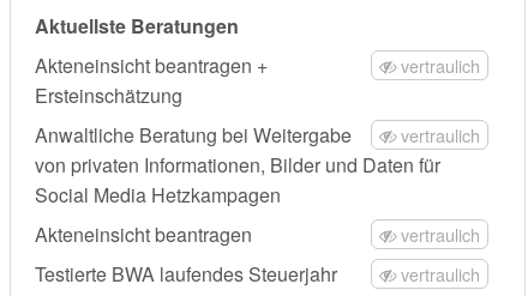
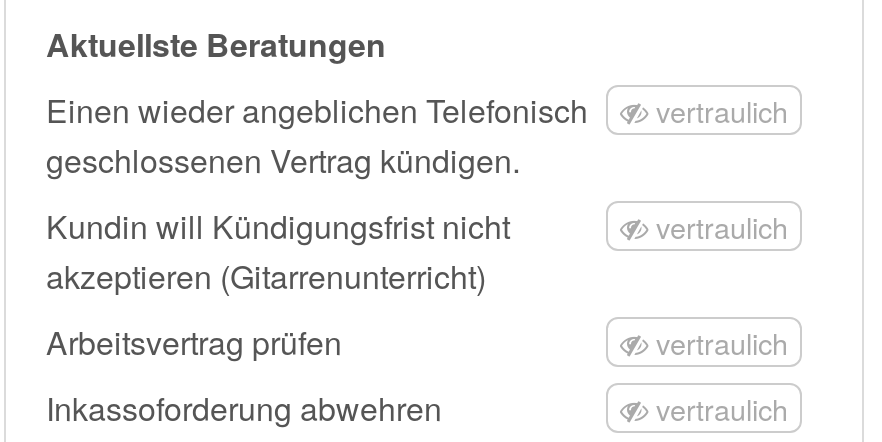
- Akteneinsicht beantragen +
- Ersteinschätzung
+ Einen wieder angeblichen Telefonisch
+ geschlossenen Vertrag kündigen.

- Anwaltliche Beratung bei Weitergabe
- von privaten Informationen, Bilder und Daten für
- Social Media Hetzkampagen
+ Kundin will Kündigungsfrist nicht
+ akzeptieren (Gitarrenunterricht)

- Akteneinsicht beantragen
+ Arbeitsvertrag prüfen

- Testierte BWA laufendes Steuerjahr
+ Inkassoforderung abwehren
